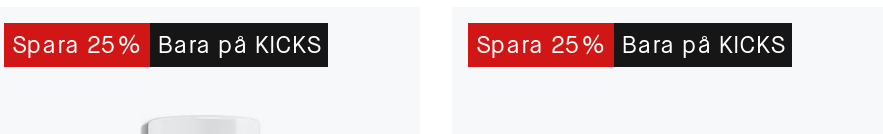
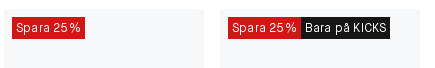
- Spara 25% Bara på KICKS

+ Spara 25%
